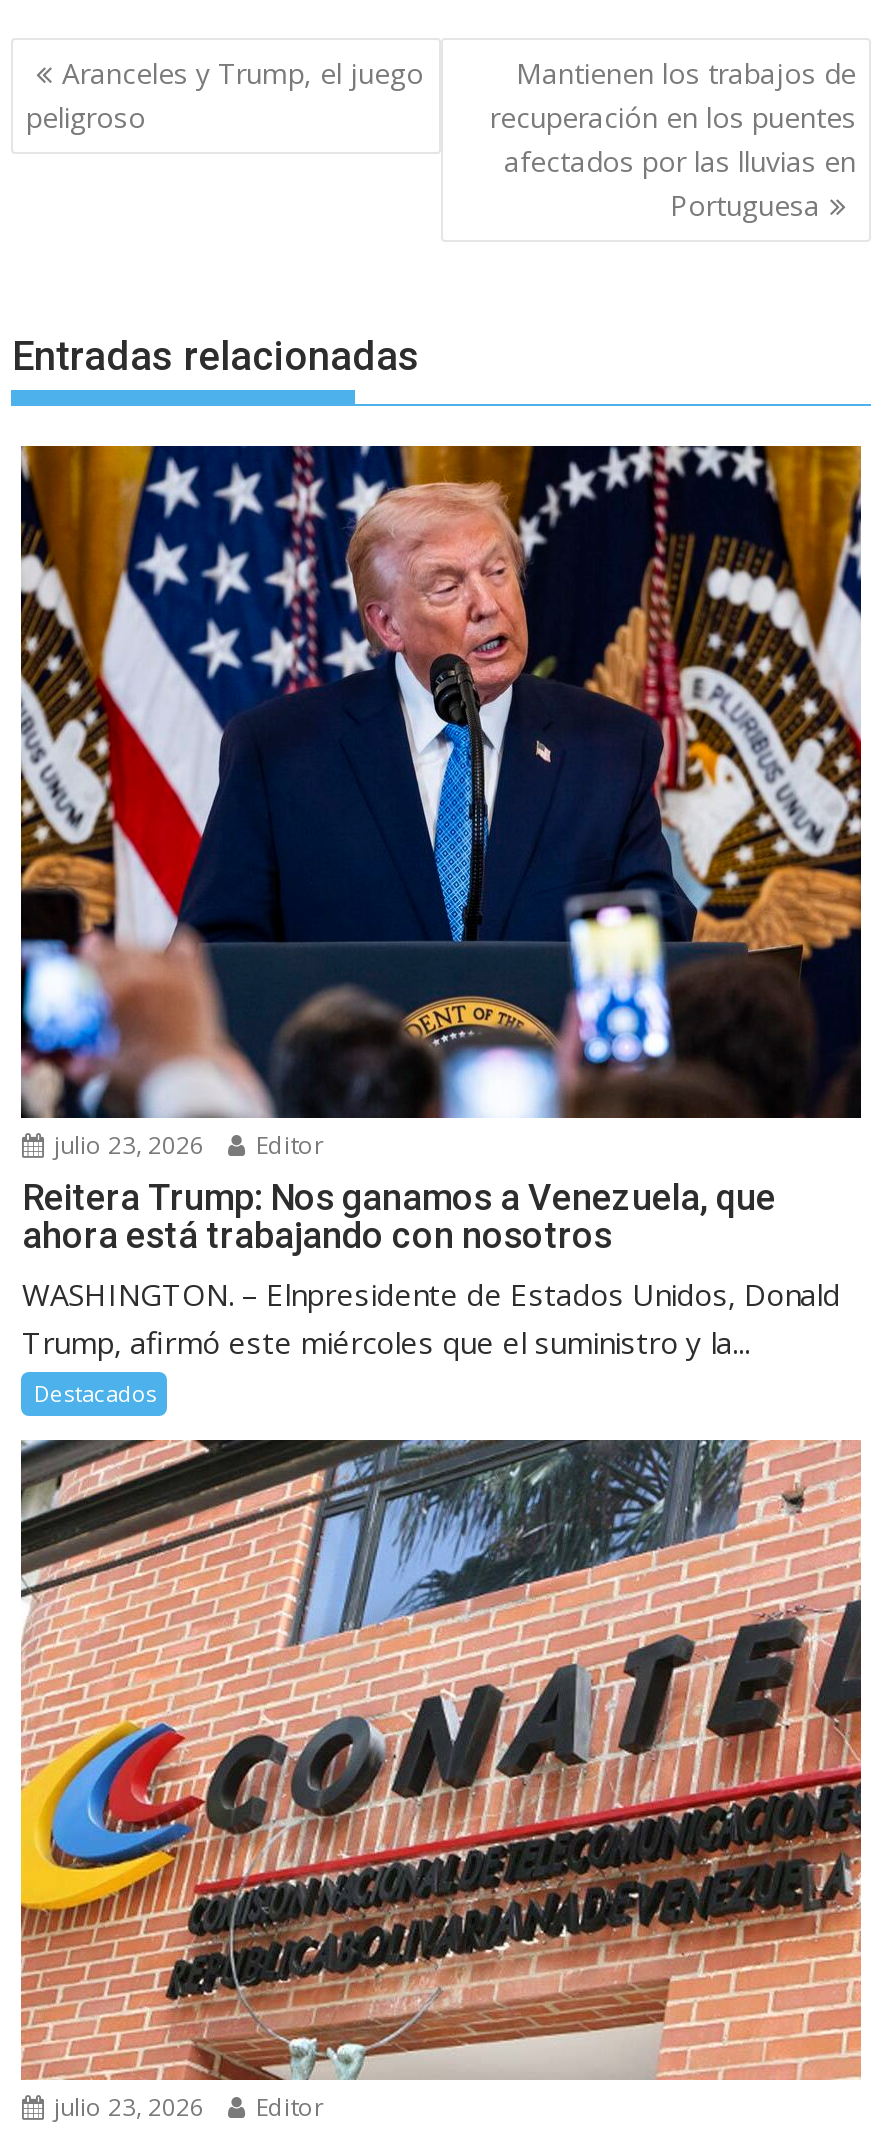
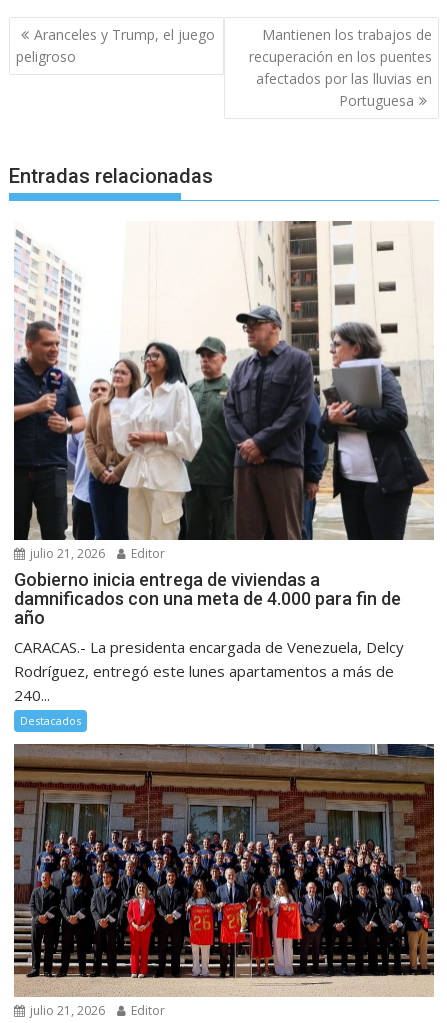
- [image]
- julio 23, 2026 Editor
+ [image]
+ julio 21, 2026 Editor

- Reitera Trump: Nos ganamos a Venezuela, que
- ahora está trabajando con nosotros
- WASHINGTON. – Elnpresidente de Estados Unidos, Donald
- Trump, afirmó este miércoles que el suministro y la...
+ Gobierno inicia entrega de viviendas a
+ damnificados con una meta de 4.000 para fin de
+ año
+ CARACAS.- La presidenta encargada de Venezuela, Delcy
+ Rodríguez, entregó este lunes apartamentos a más de
+ 240...

moved down: Destacados

- [image]
- julio 23, 2026 Editor
+ [image]
+ julio 21, 2026 Editor
